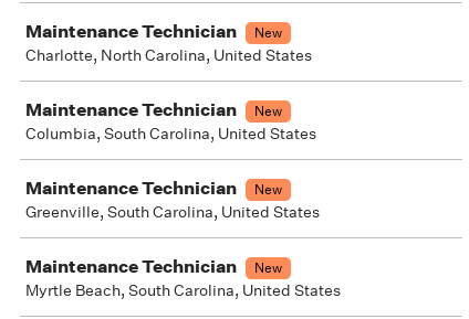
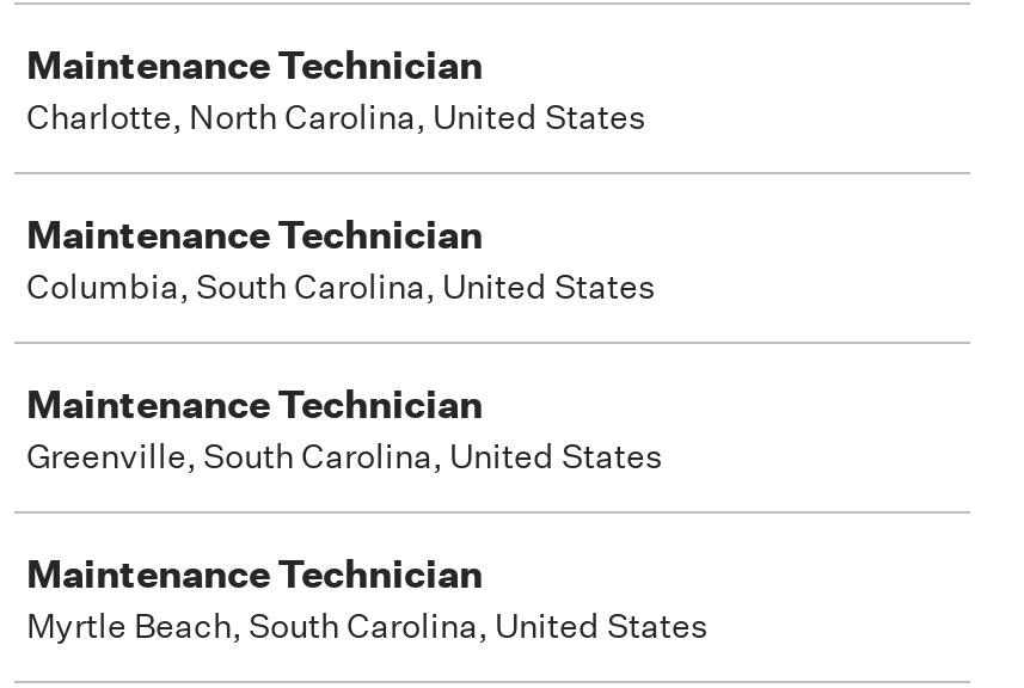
- New

- New

- New

- New
